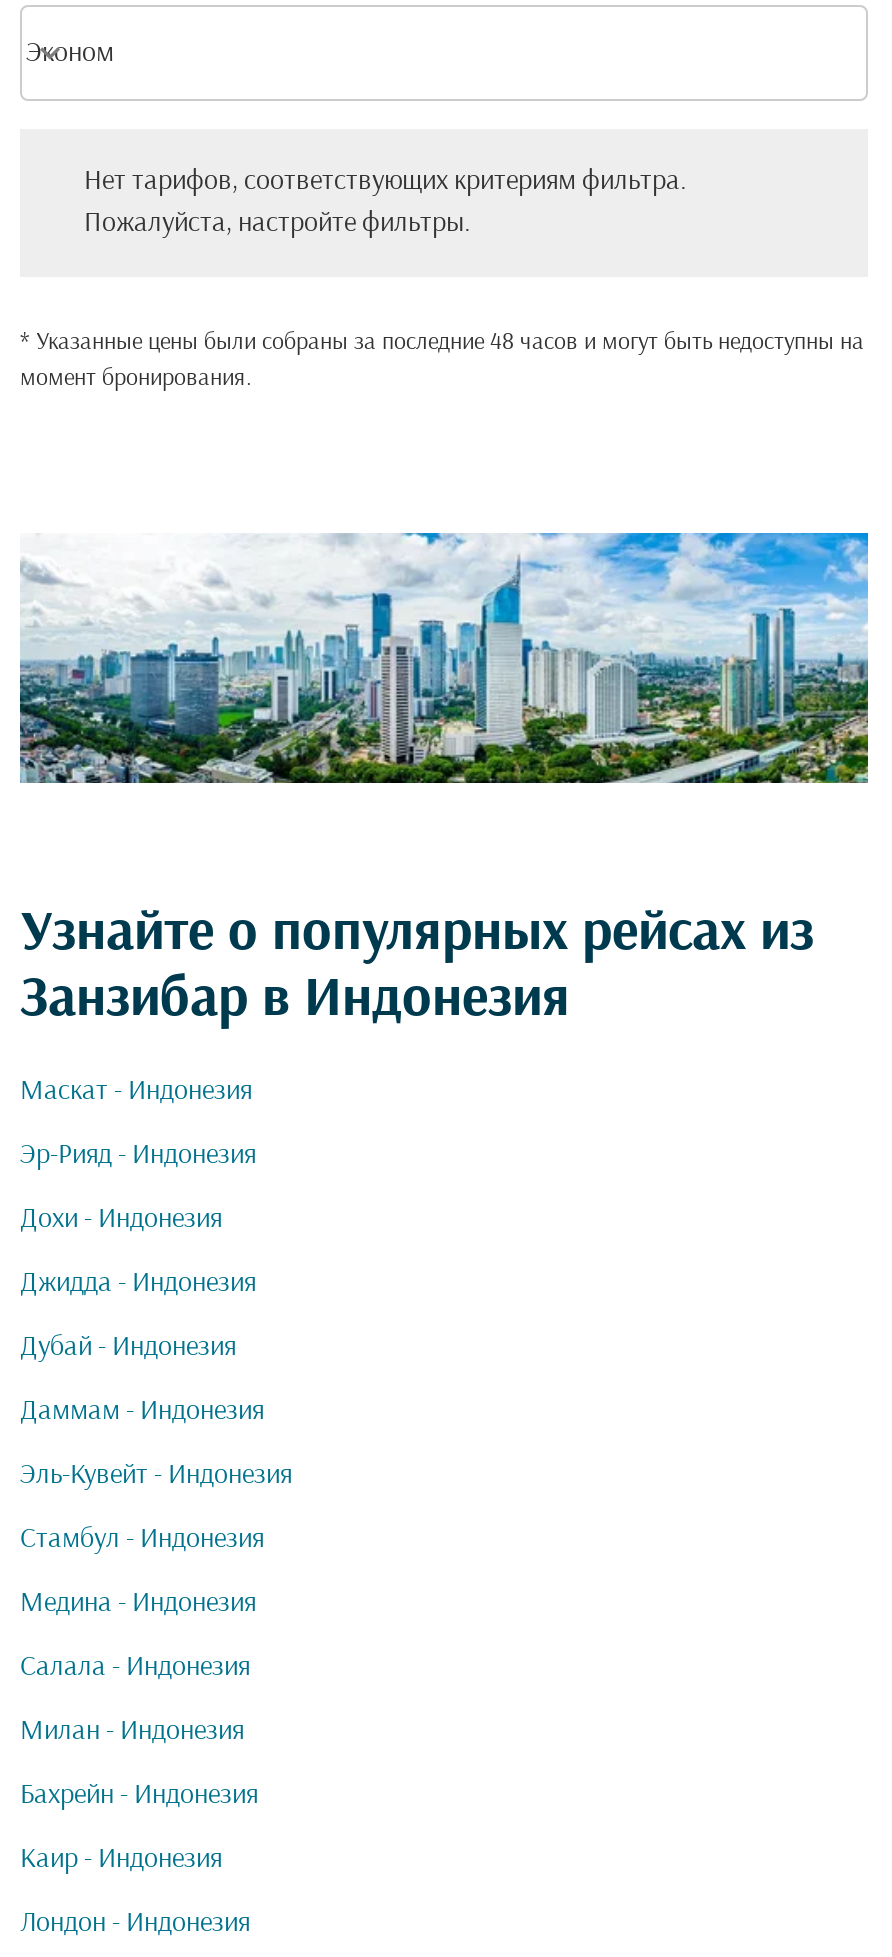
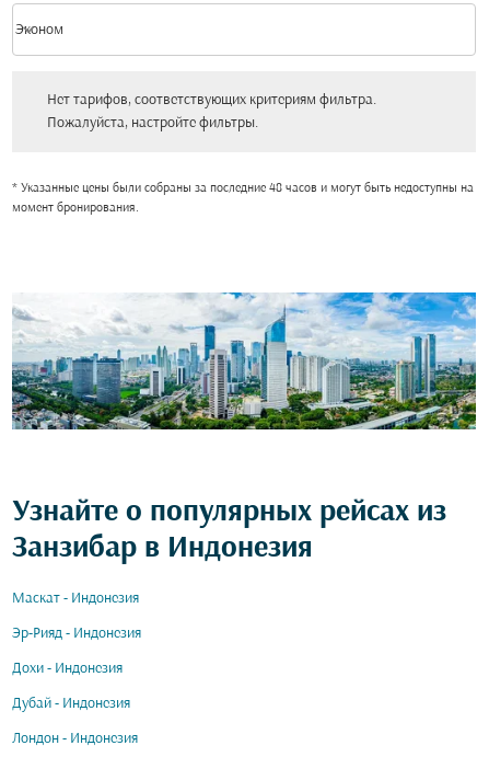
- Джидда - Индонезия

- Даммам - Индонезия
- Эль-Кувейт - Индонезия
- Стамбул - Индонезия
- Медина - Индонезия
- Салала - Индонезия
- Милан - Индонезия
- Бахрейн - Индонезия
- Каир - Индонезия
